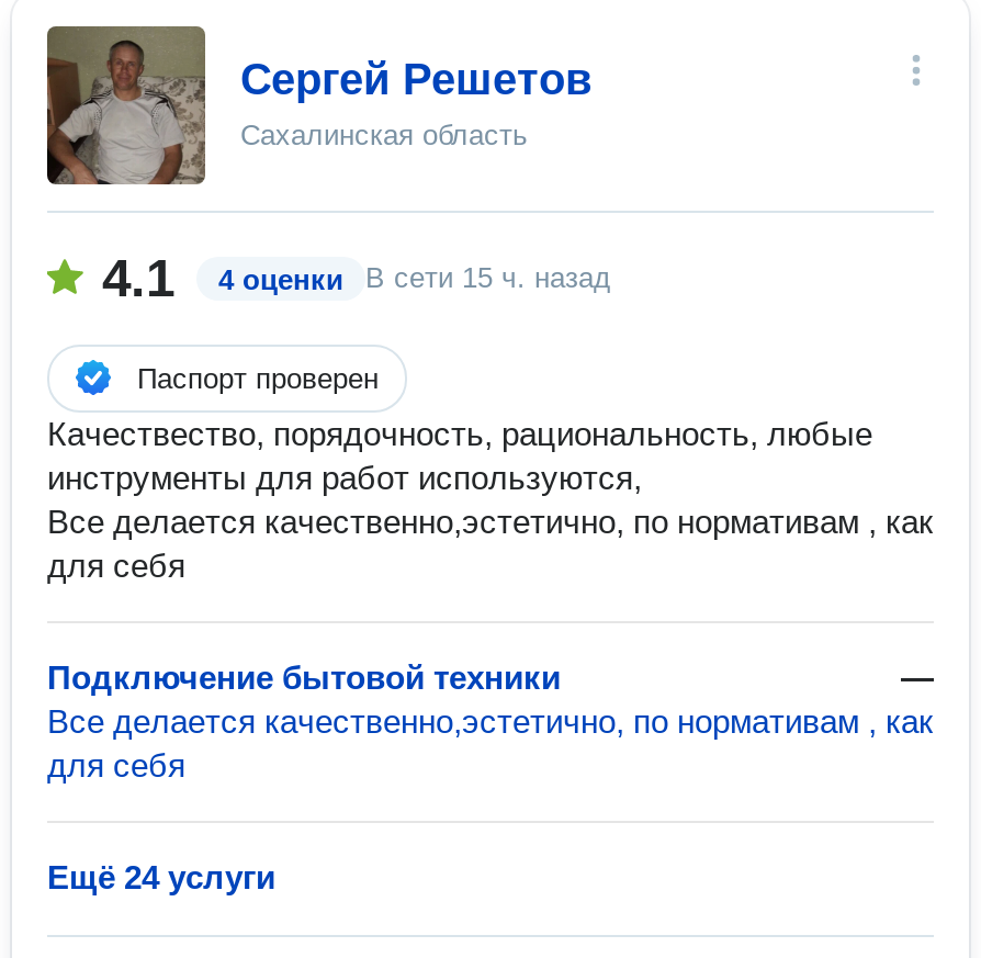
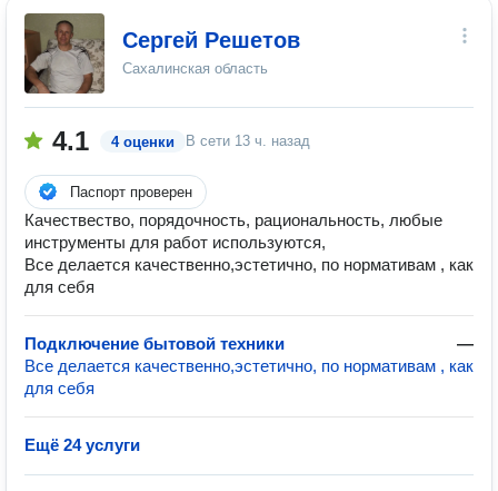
- 4.1 4 оценки В сети 15 ч. назад
+ 4.1 4 оценки В сети 13 ч. назад
